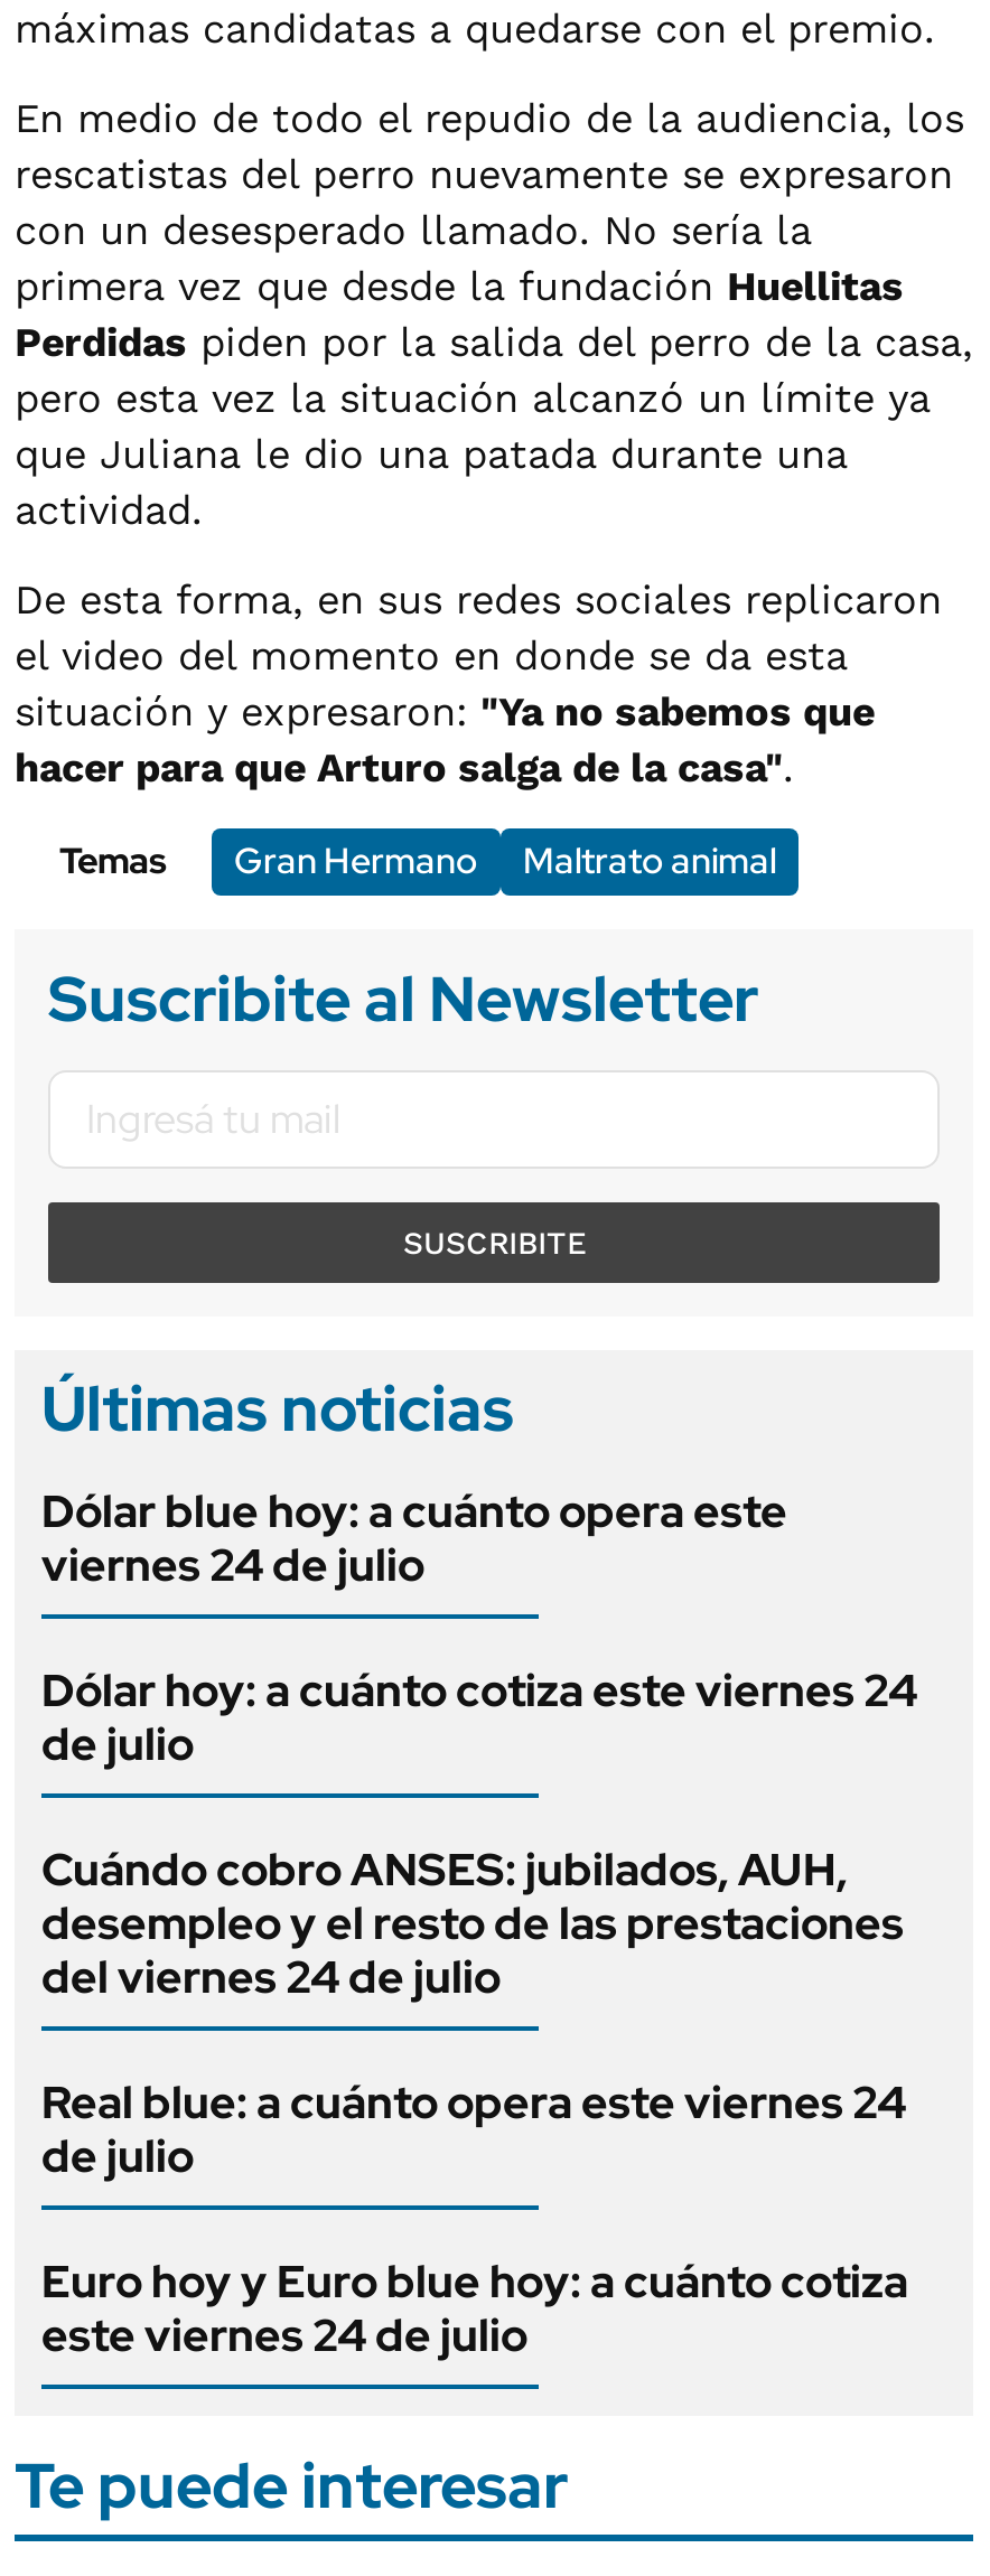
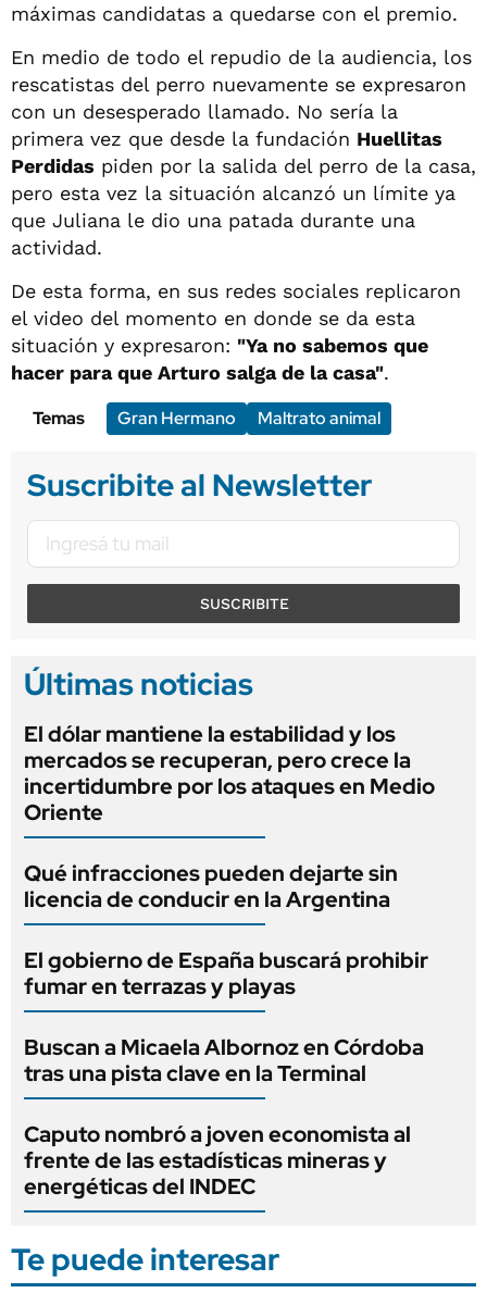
- Dólar blue hoy: a cuánto opera este
- viernes 24 de julio
+ El dólar mantiene la estabilidad y los
+ mercados se recuperan, pero crece la
+ incertidumbre por los ataques en Medio
+ Oriente

- Dólar hoy: a cuánto cotiza este viernes 24
- de julio
+ Qué infracciones pueden dejarte sin
+ licencia de conducir en la Argentina

- Cuándo cobro ANSES: jubilados, AUH,
- desempleo y el resto de las prestaciones
- del viernes 24 de julio
+ El gobierno de España buscará prohibir
+ fumar en terrazas y playas

- Real blue: a cuánto opera este viernes 24
- de julio
+ Buscan a Micaela Albornoz en Córdoba
+ tras una pista clave en la Terminal

- Euro hoy y Euro blue hoy: a cuánto cotiza
- este viernes 24 de julio
+ Caputo nombró a joven economista al
+ frente de las estadísticas mineras y
+ energéticas del INDEC
